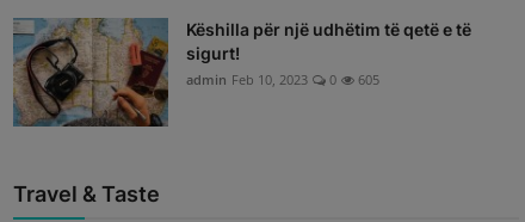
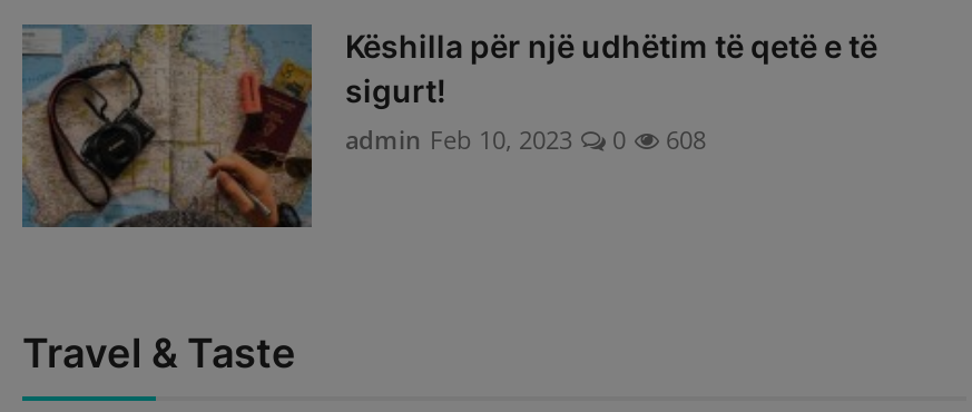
- admin Feb 10, 2023 0 605
+ admin Feb 10, 2023 0 608
